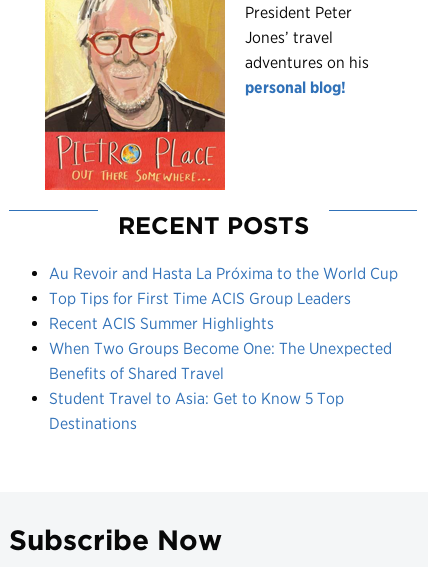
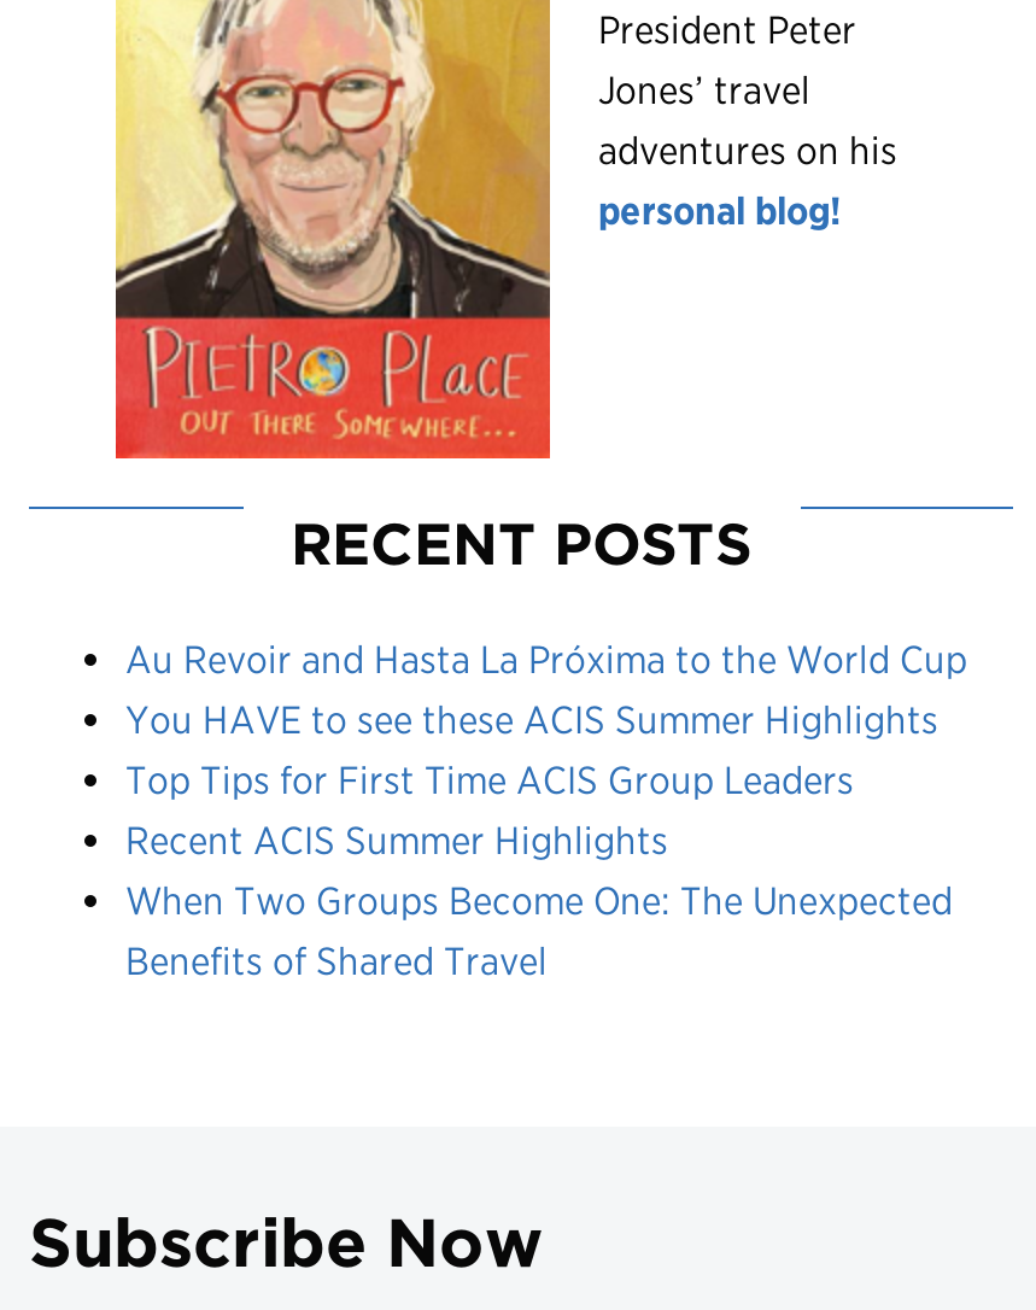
+ You HAVE to see these ACIS Summer Highlights

moved down: Top Tips for First Time ACIS Group Leaders | Recent ACIS Summer Highlights | When Two Groups Become One: The Unexpected | Benefits of Shared Travel

- Student Travel to Asia: Get to Know 5 Top
- Destinations
